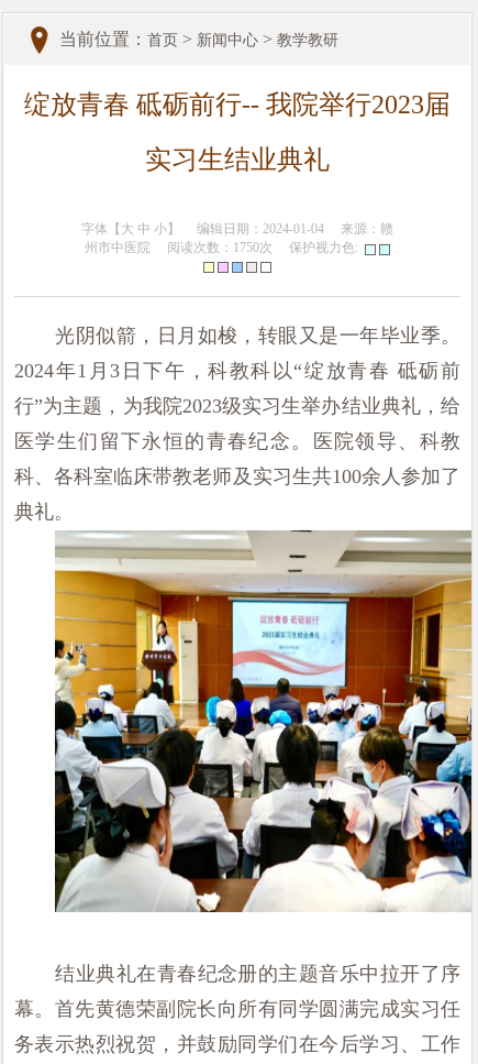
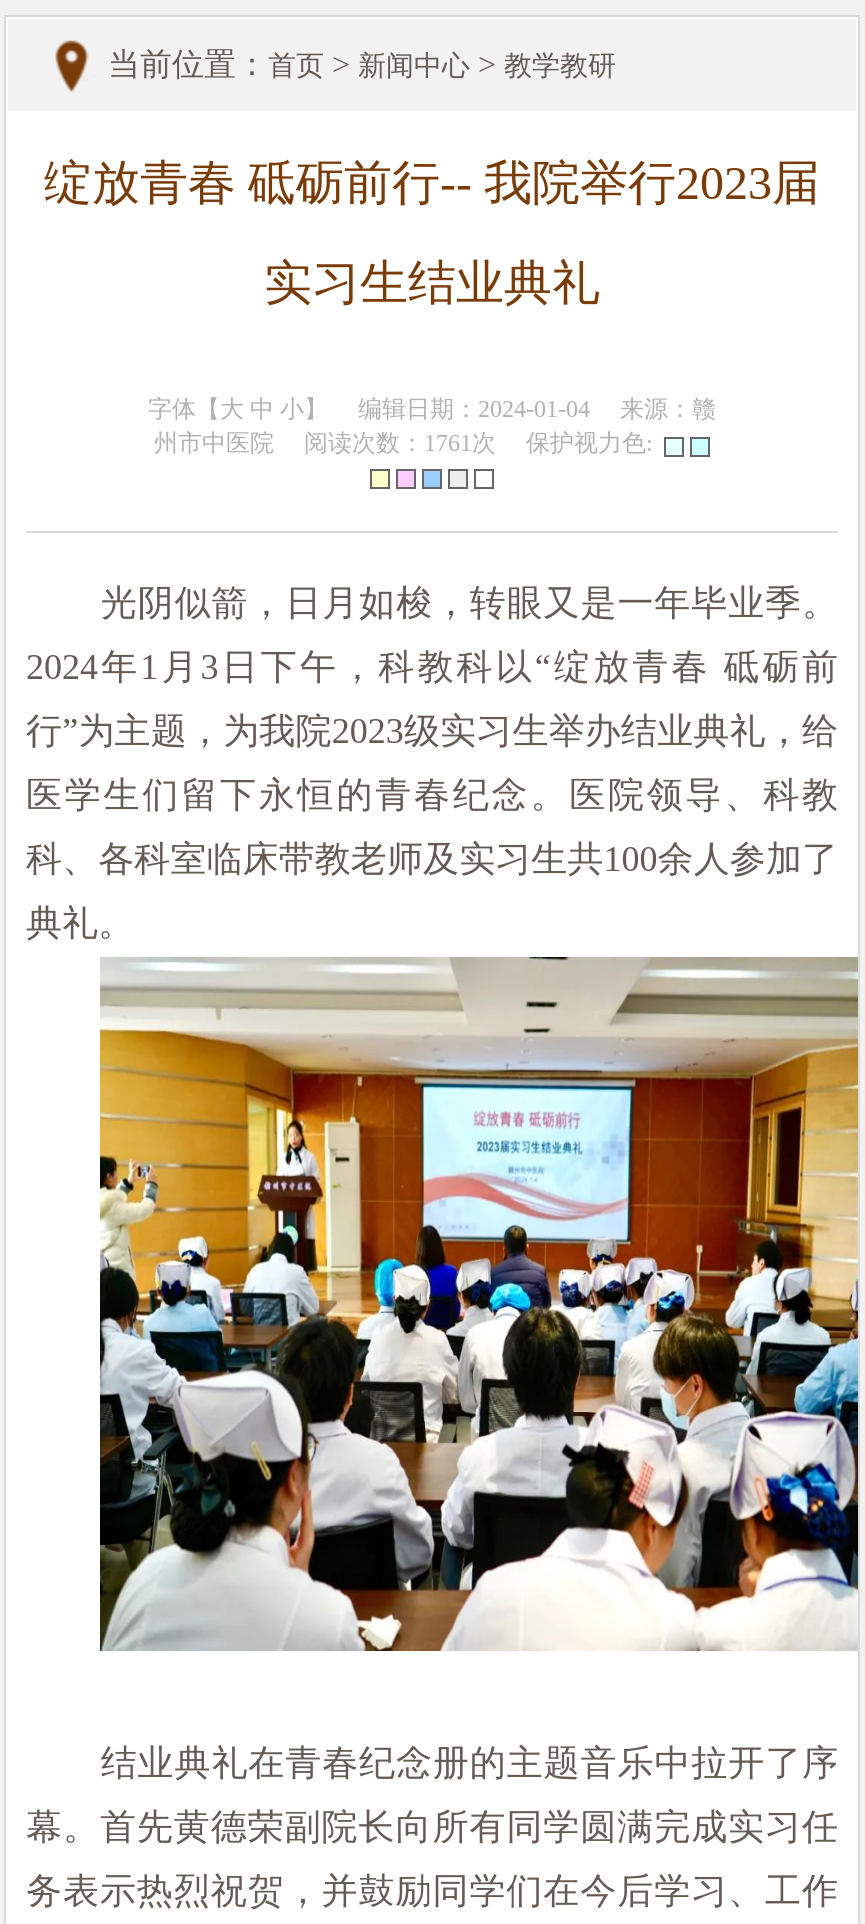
- 州市中医院 阅读次数：1750次 保护视力色:
+ 州市中医院 阅读次数：1761次 保护视力色:
